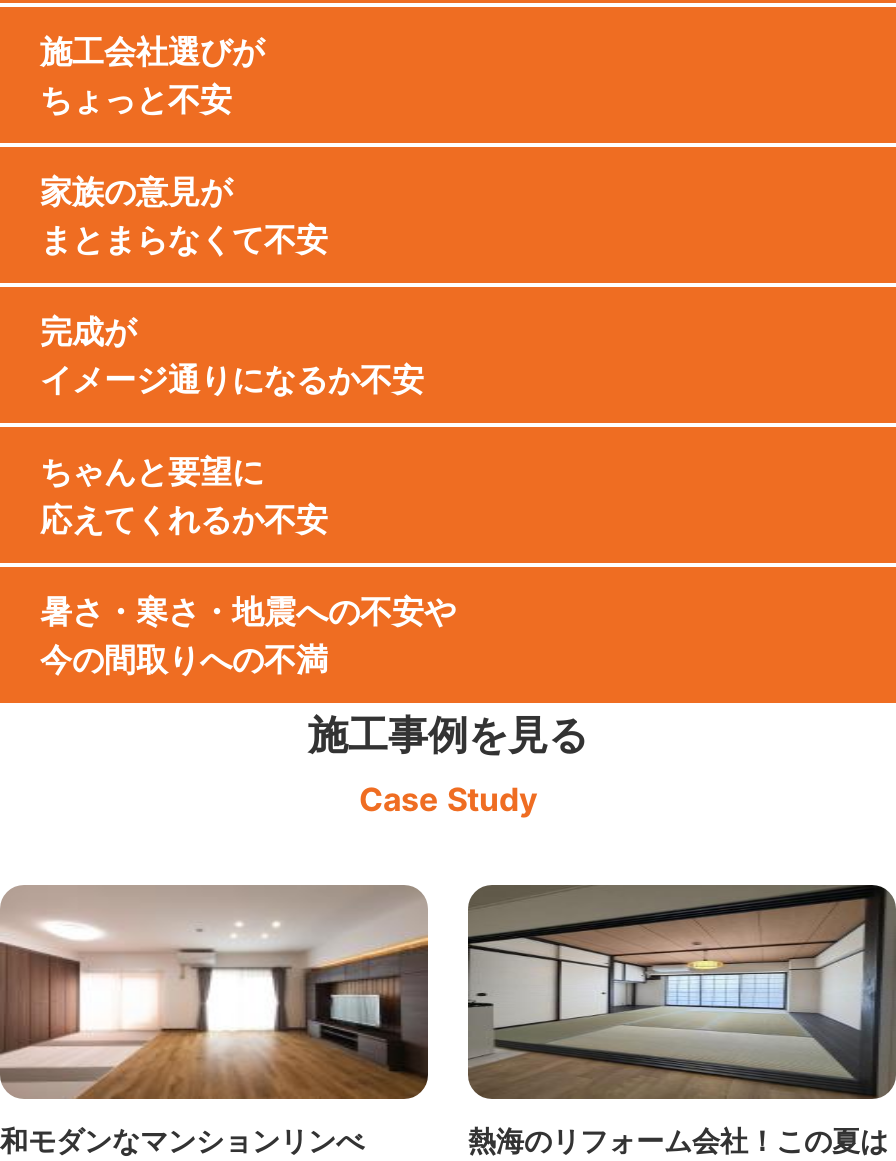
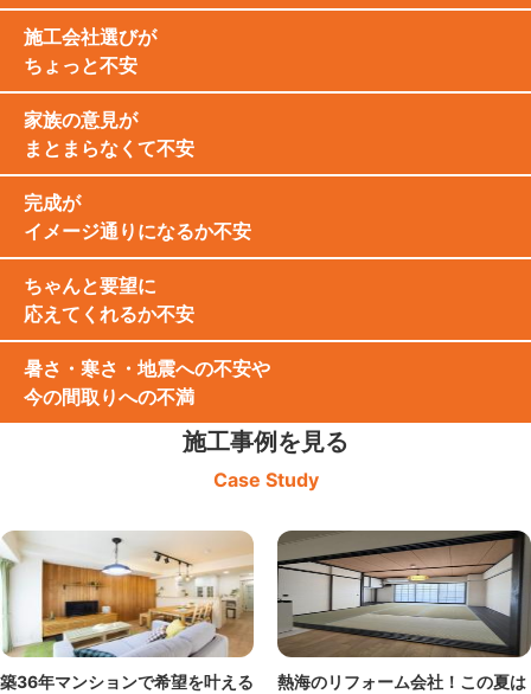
- [image]
- 和モダンなマンションリンべ
+ [image]
+ 築36年マンションで希望を叶える
